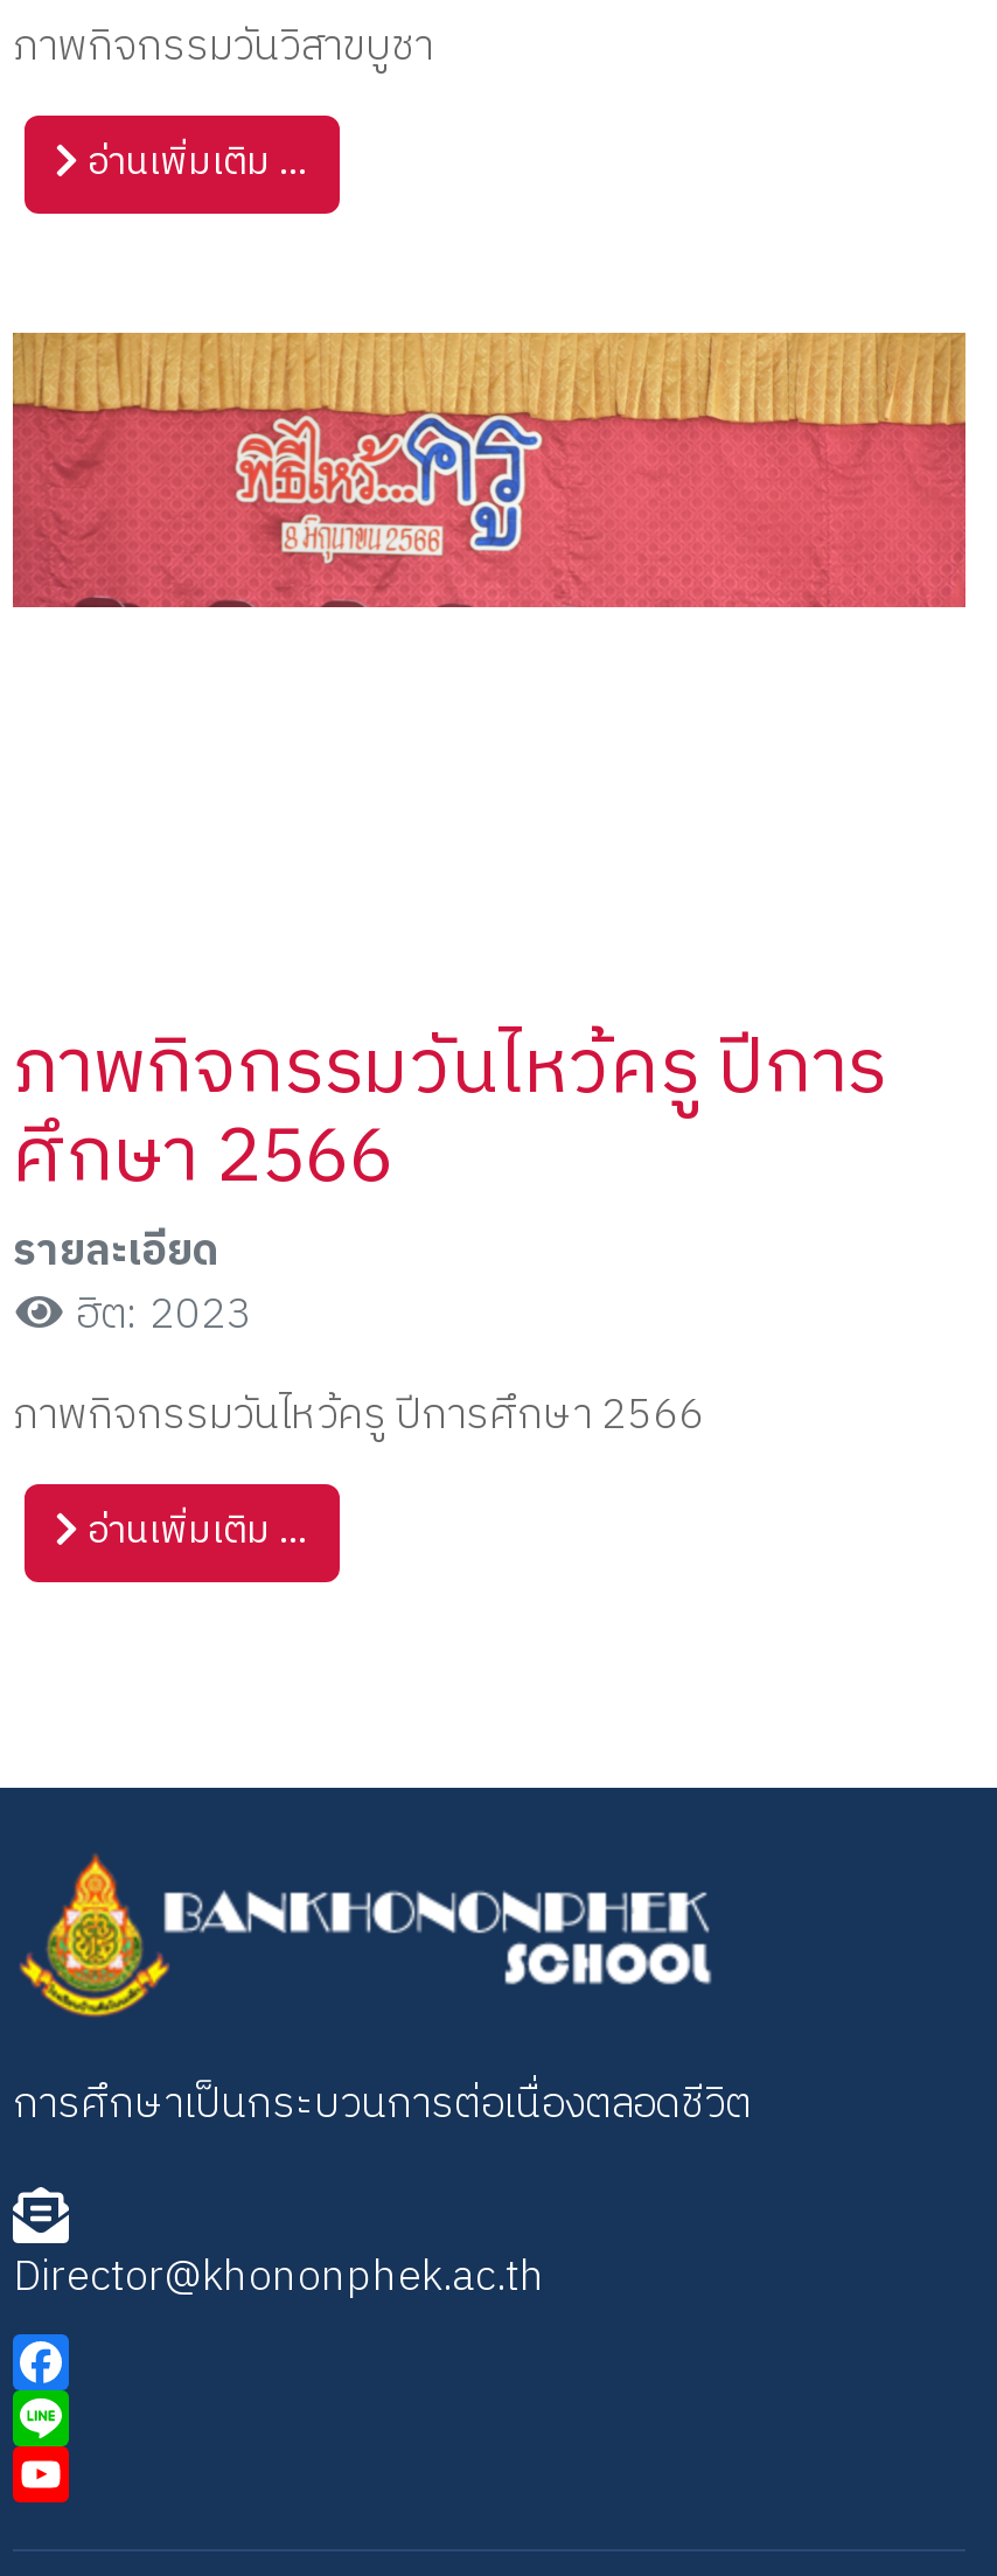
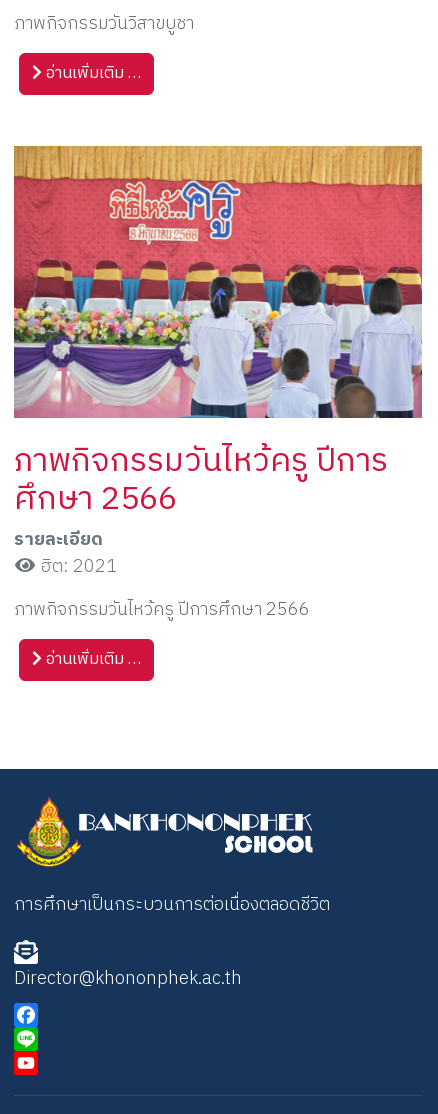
+ [image]

- ฮิต: 2023
+ ฮิต: 2021
